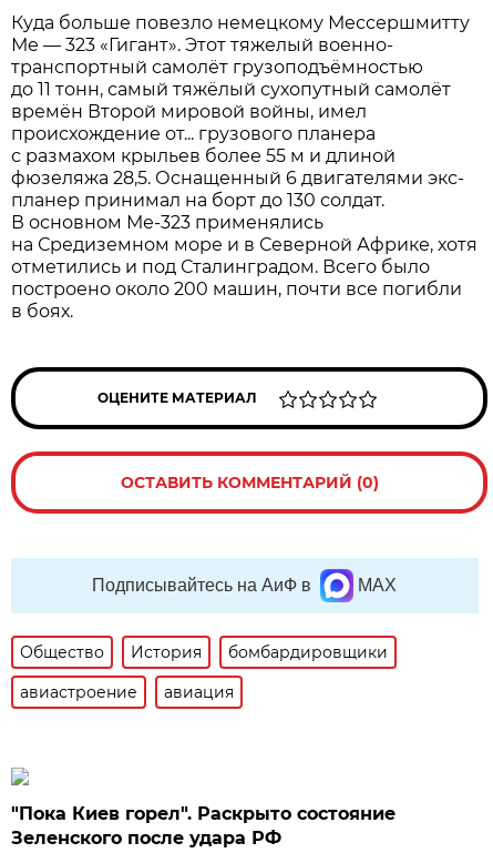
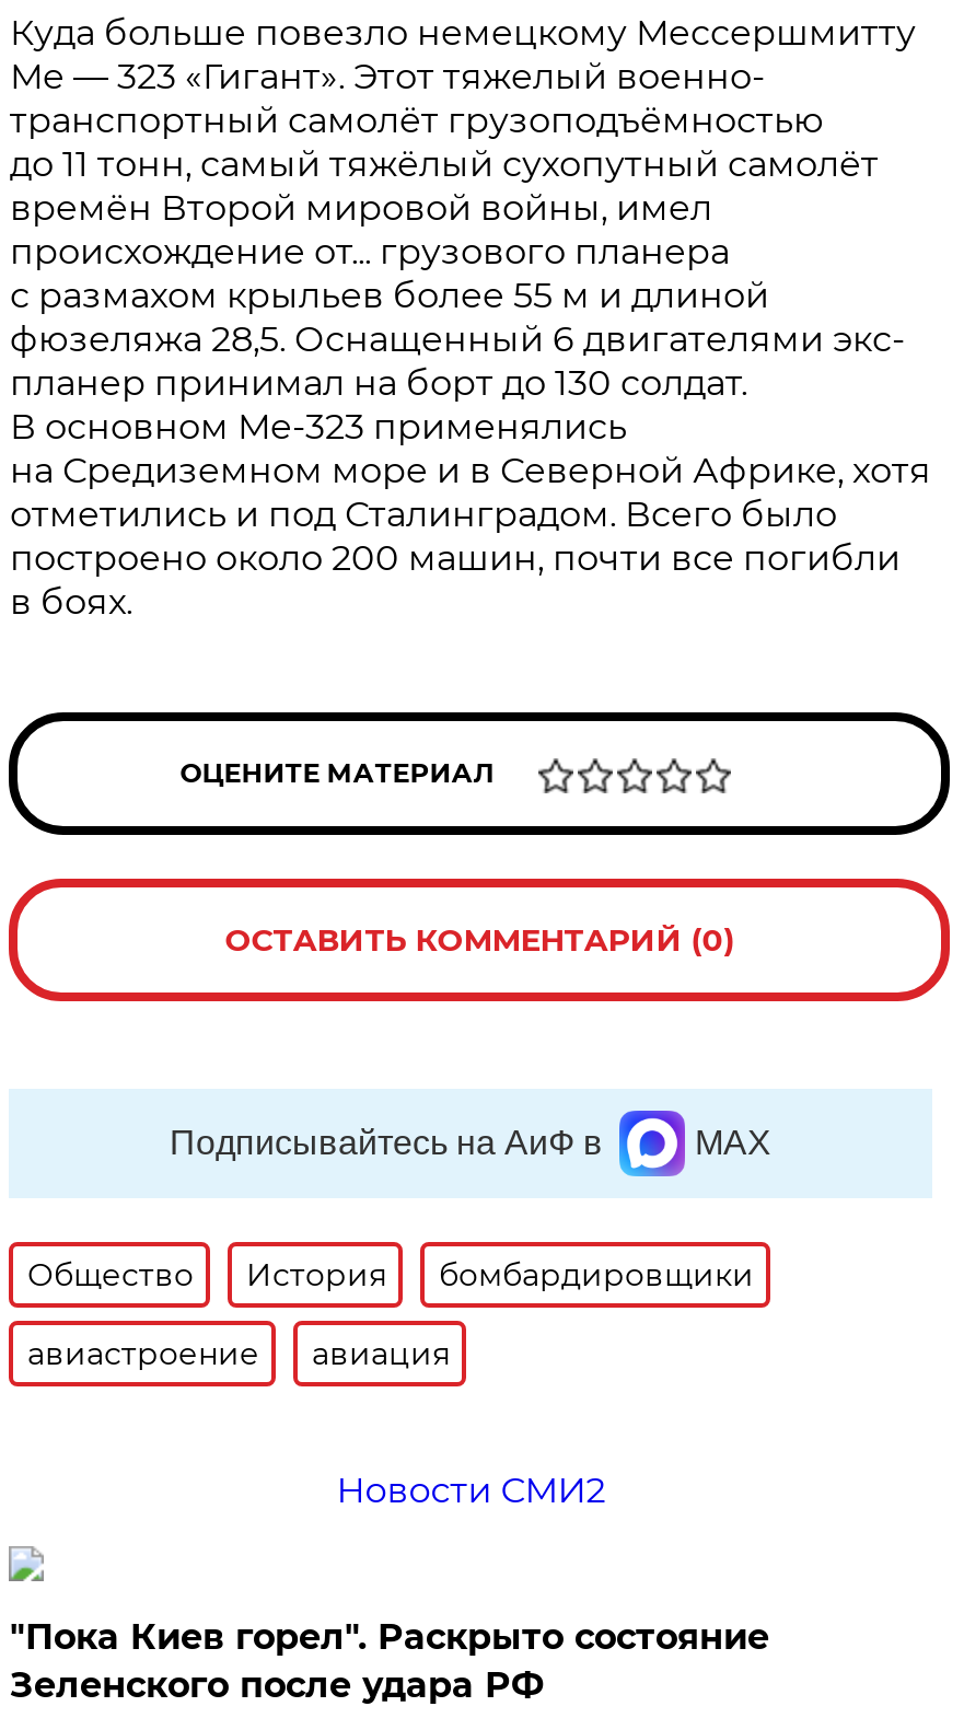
+ Новости СМИ2
